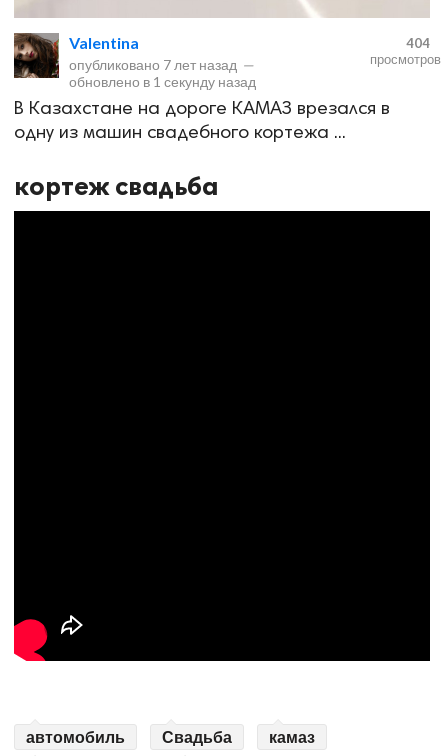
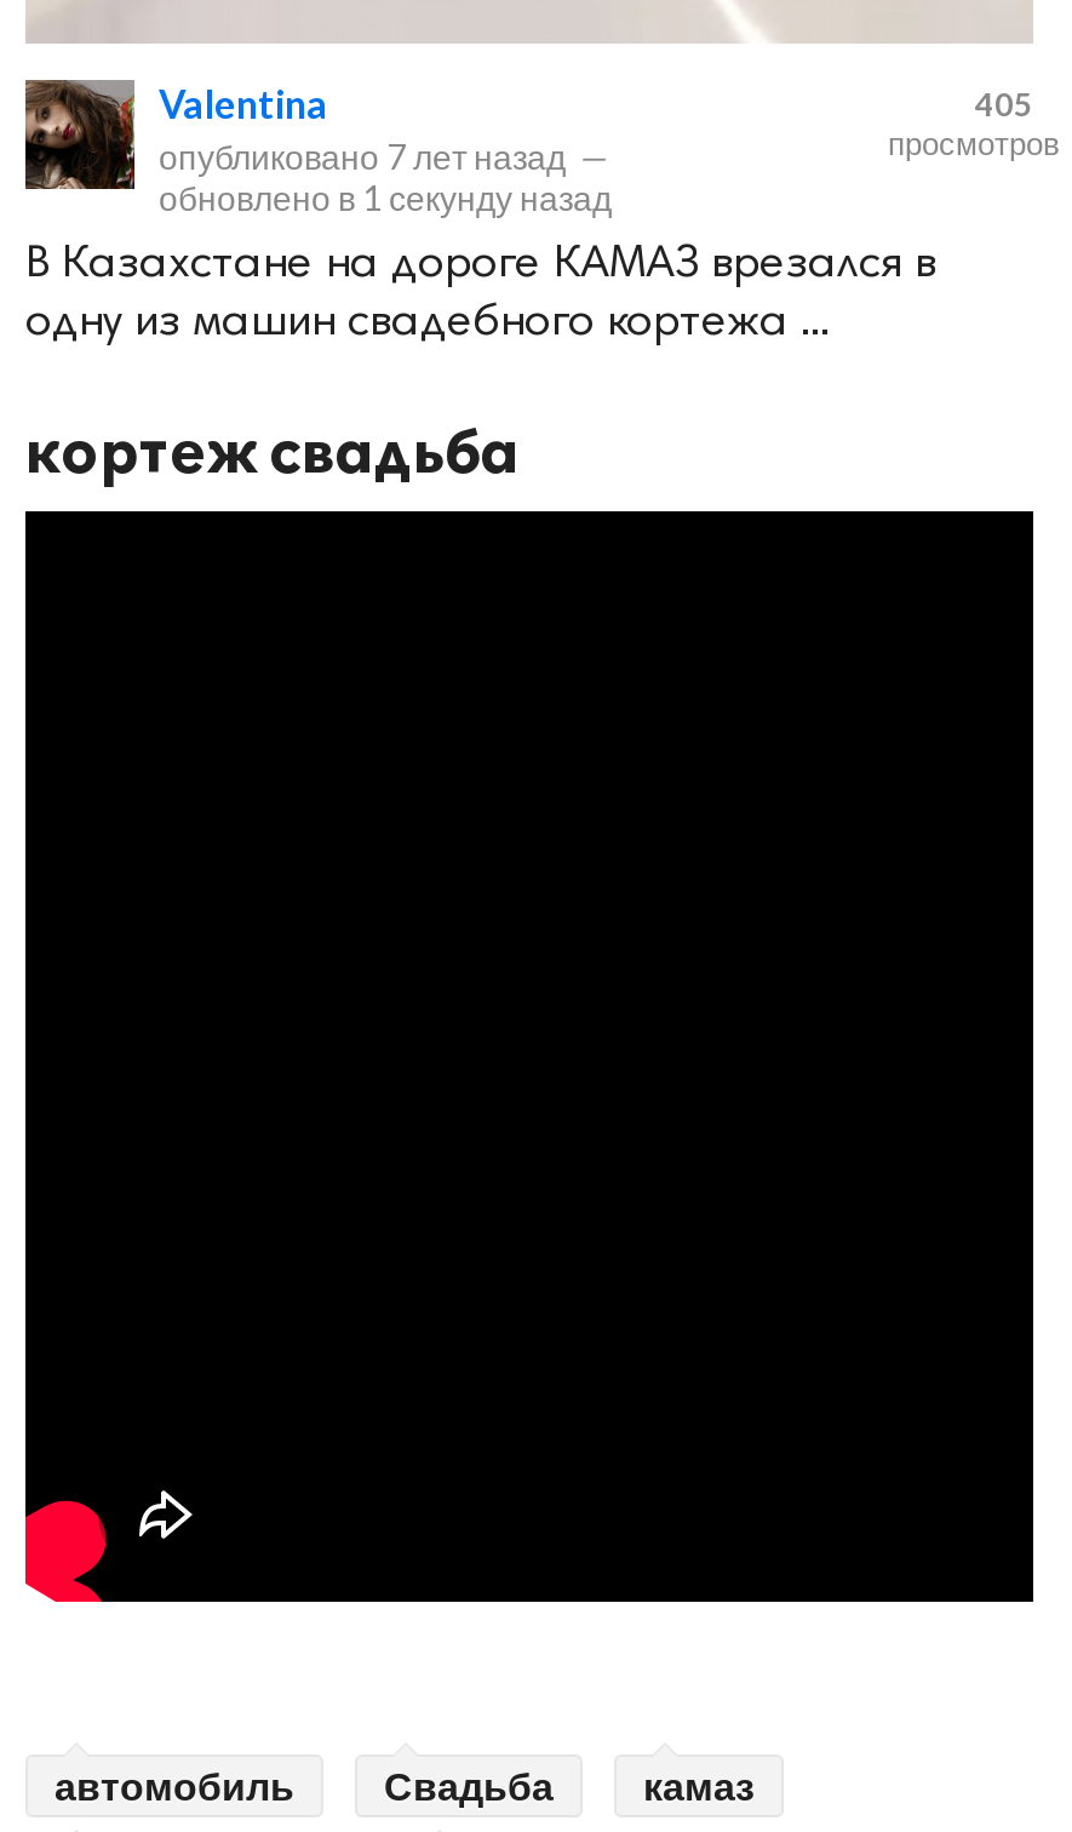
- 404
+ 405
